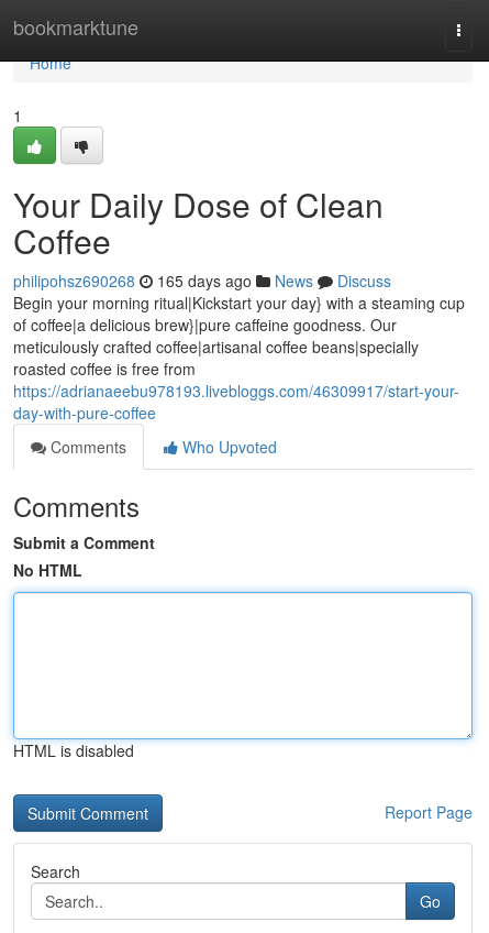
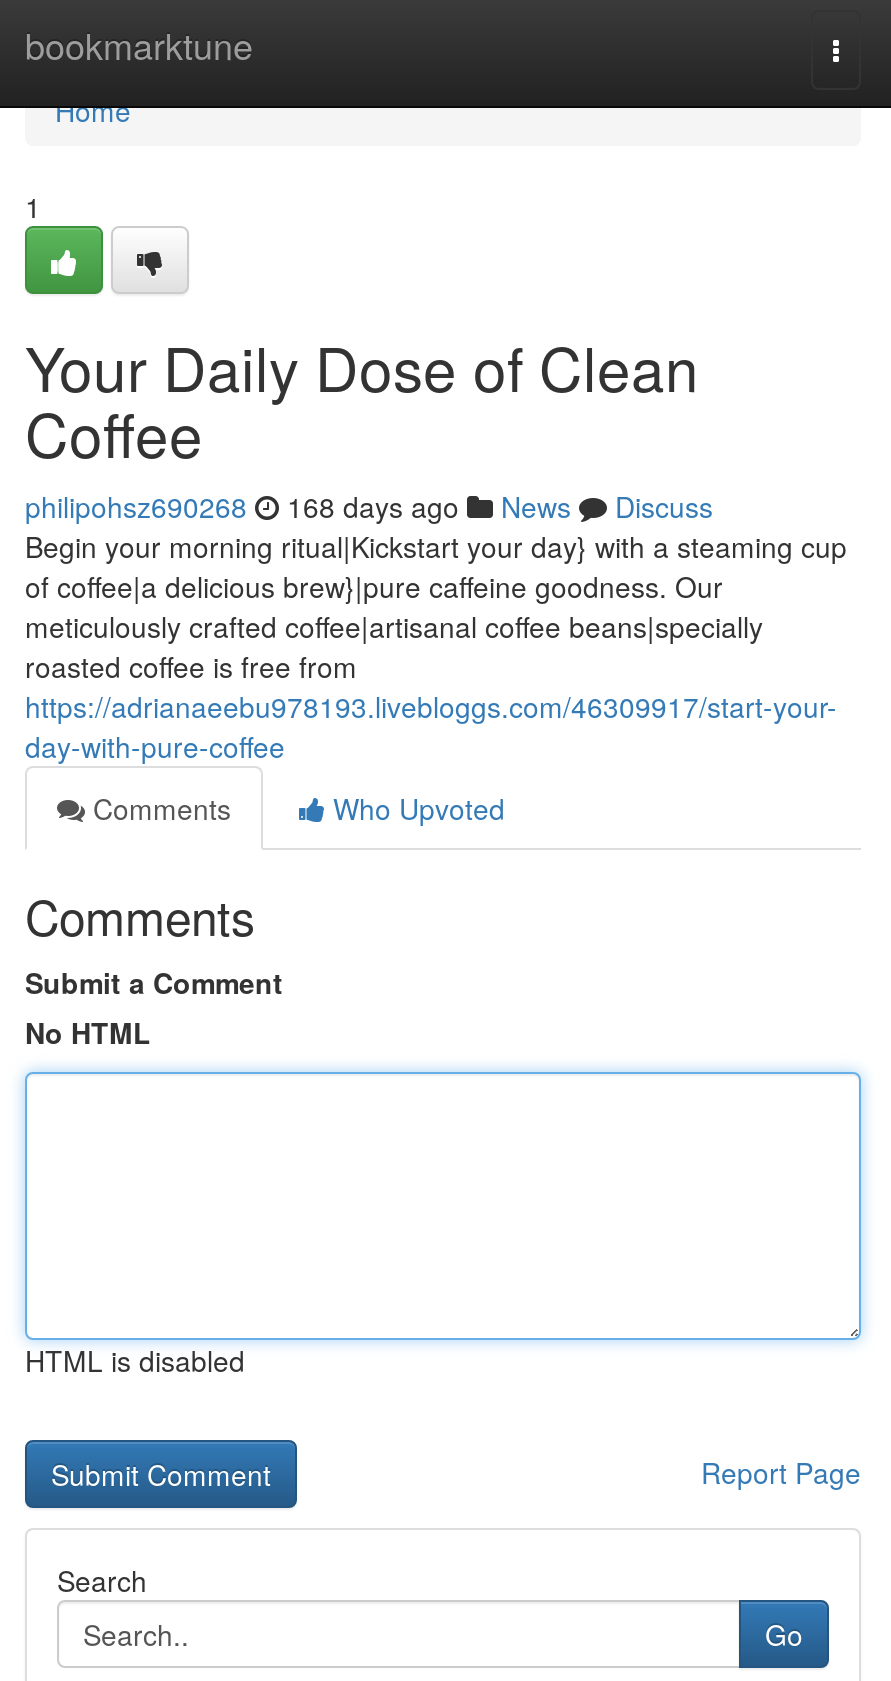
- philipohsz690268 165 days ago News Discuss
+ philipohsz690268 168 days ago News Discuss
